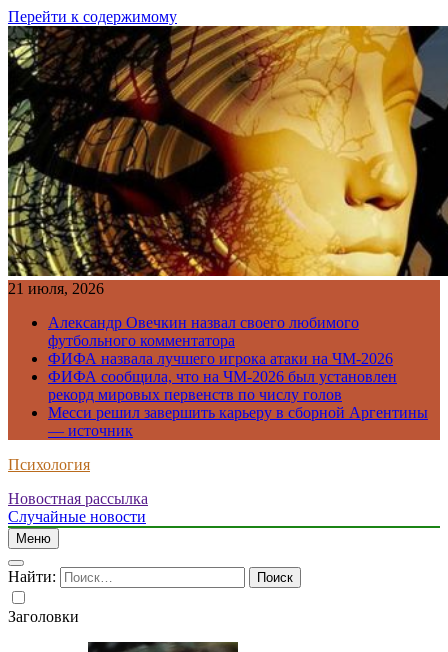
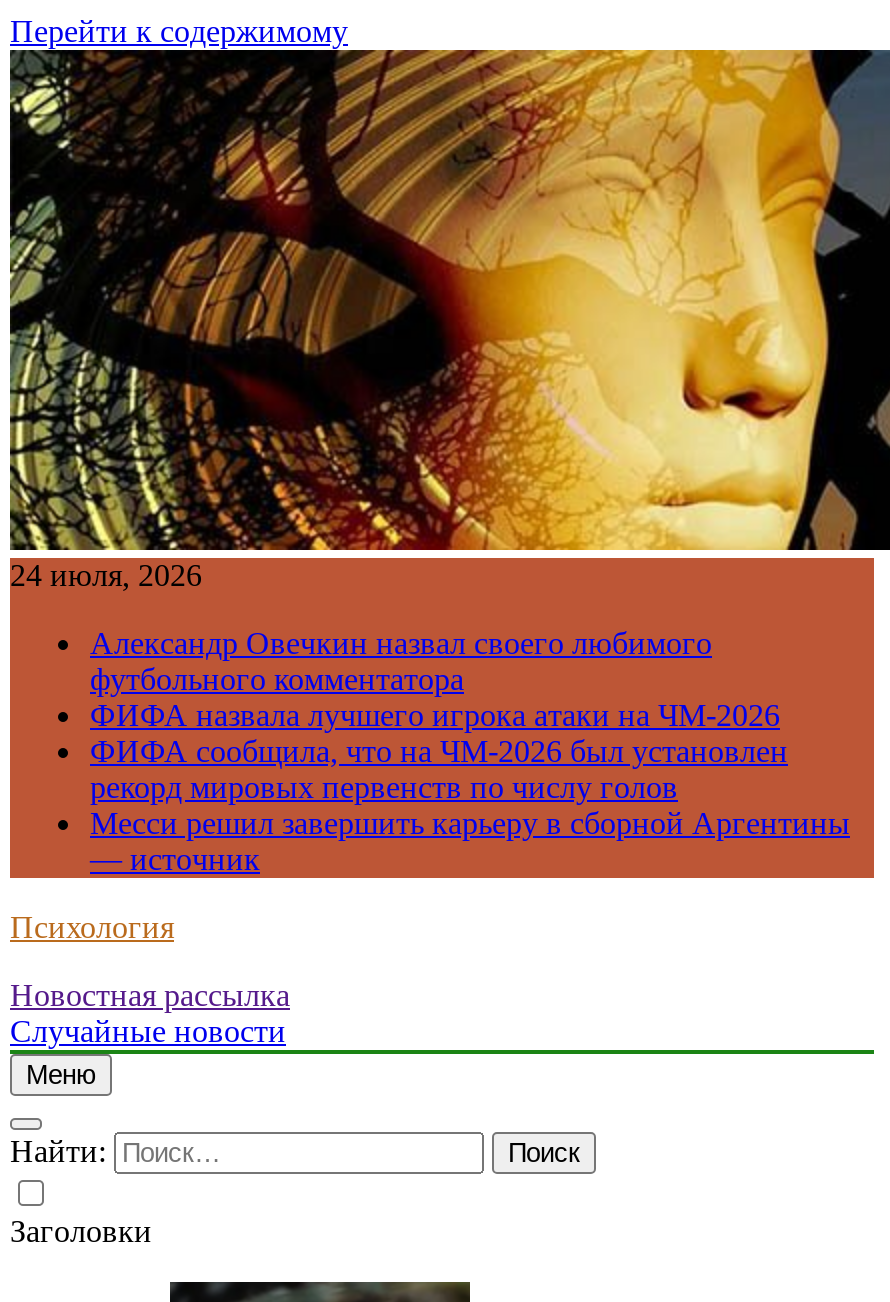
- 21 июля, 2026
+ 24 июля, 2026
